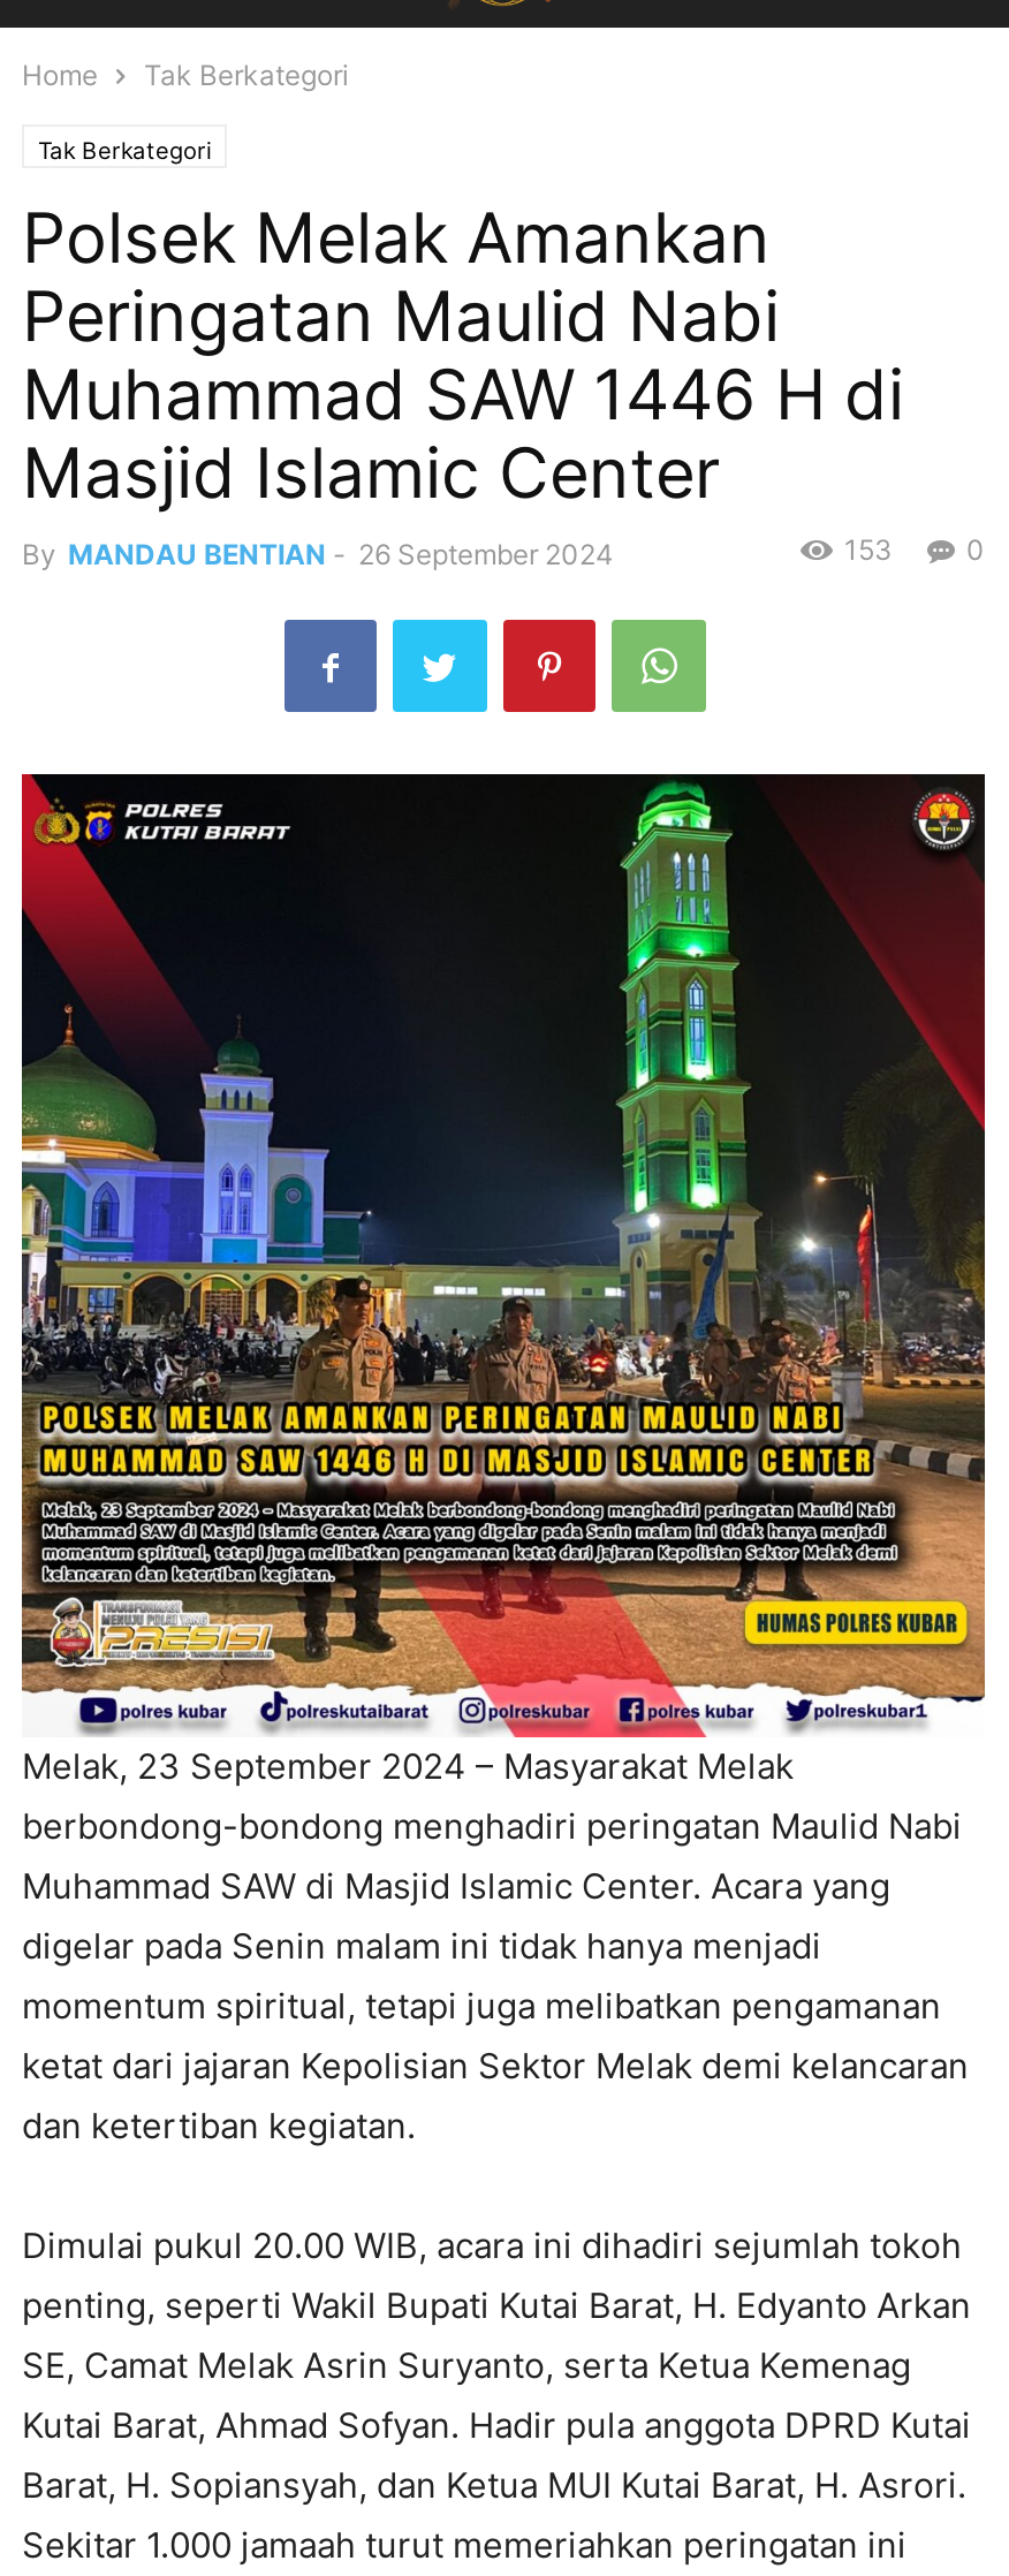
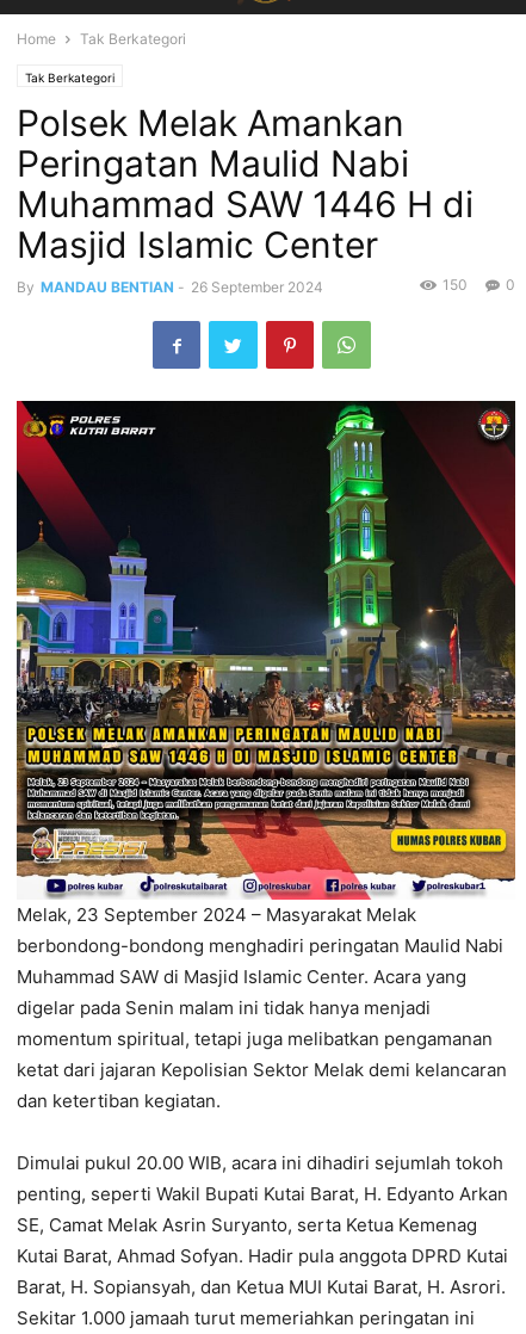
- 153
+ 150
